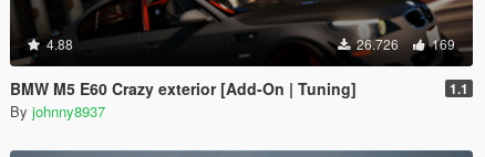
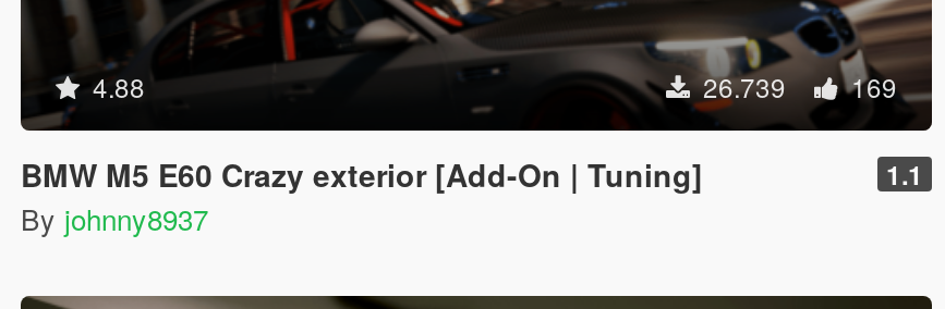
- 26.726
+ 26.739
